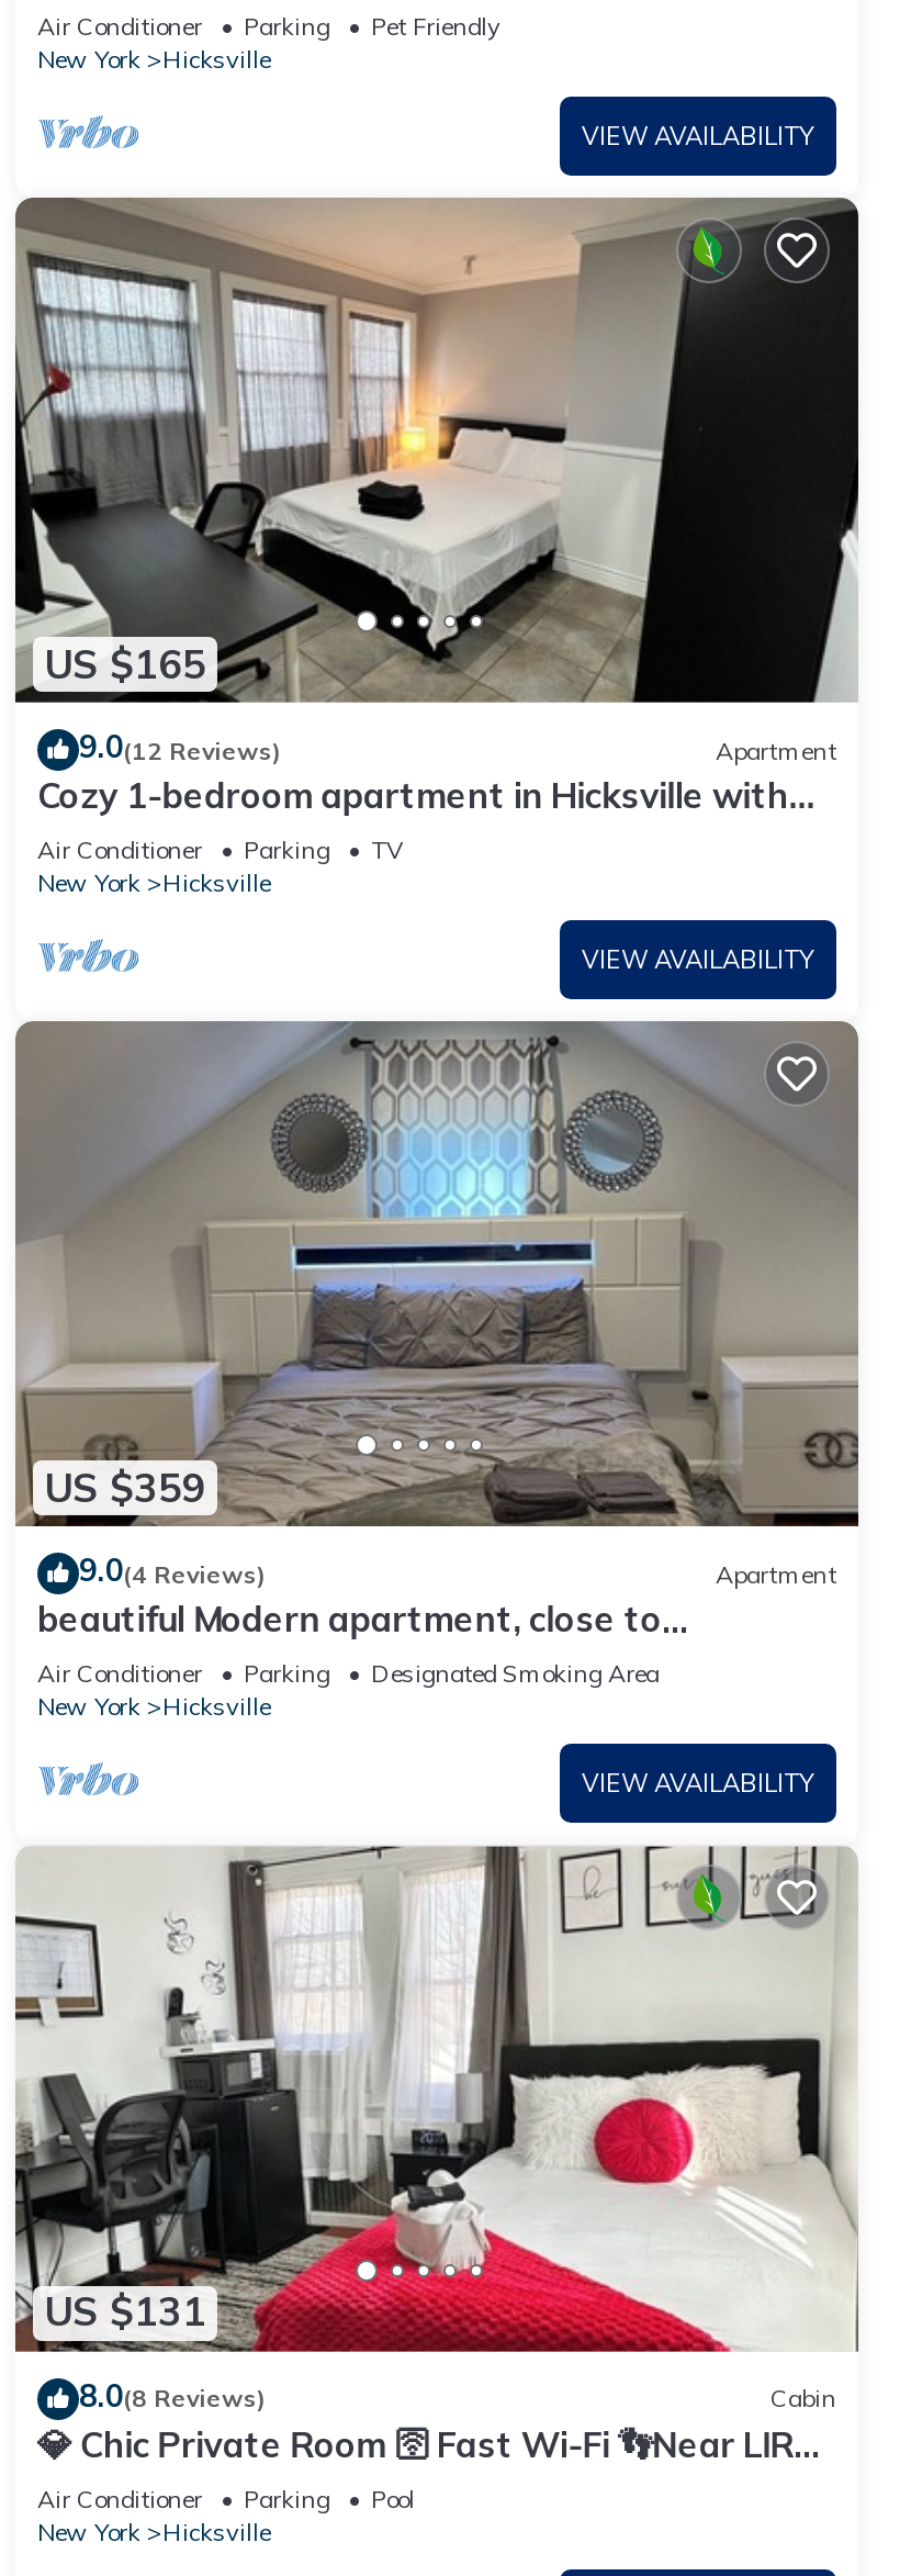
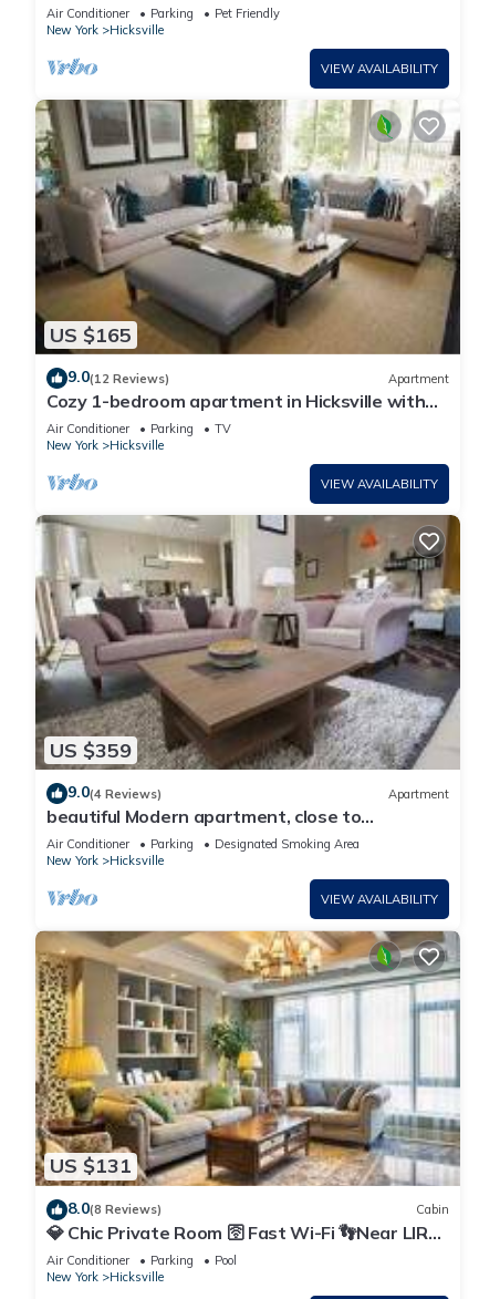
- [image]
+ [image]

- [image]
+ [image]

- [image]
+ [image]
